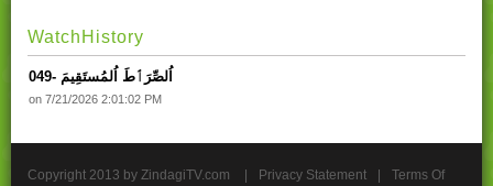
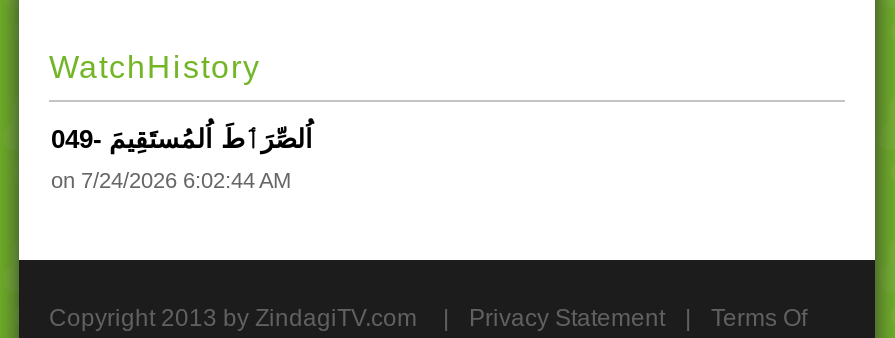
- on 7/21/2026 2:01:02 PM
+ on 7/24/2026 6:02:44 AM
